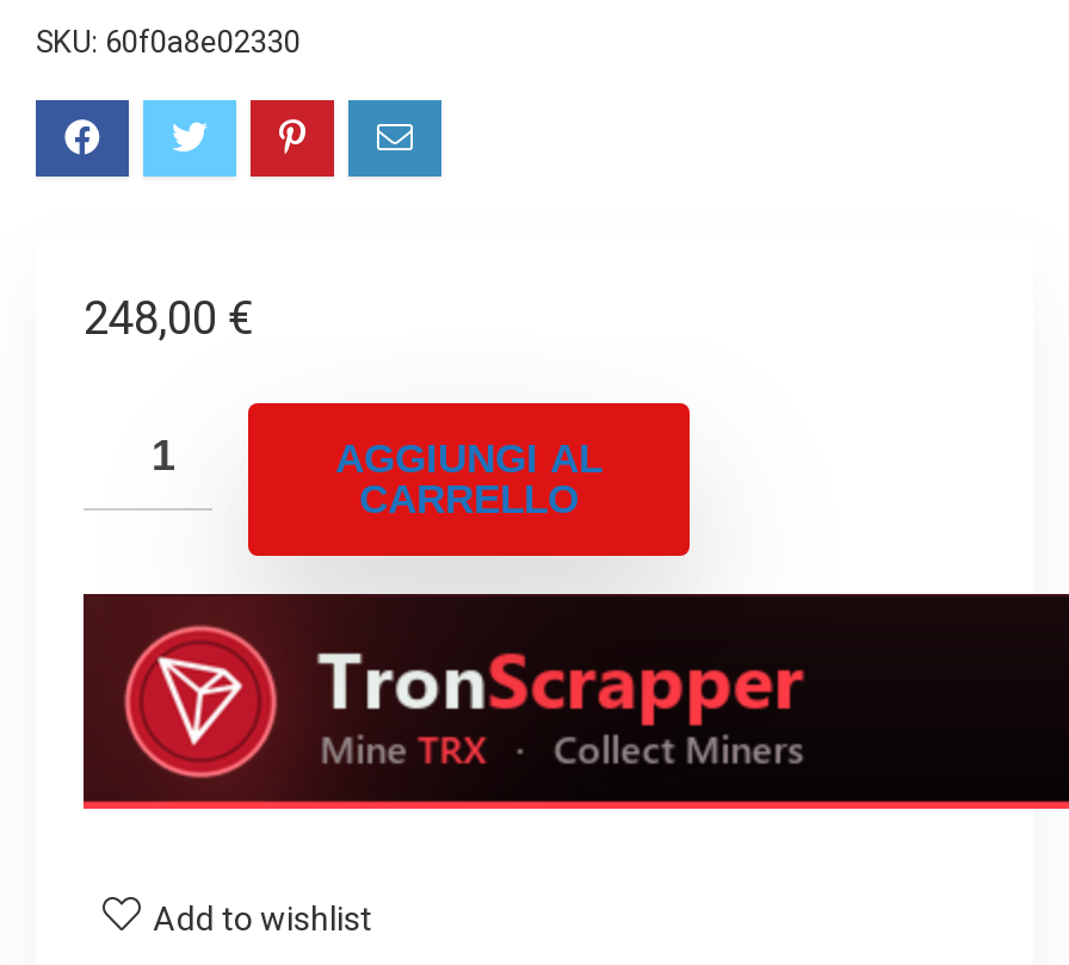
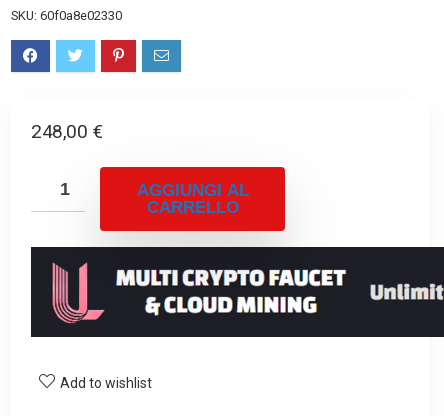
- [image]
+ [image]
